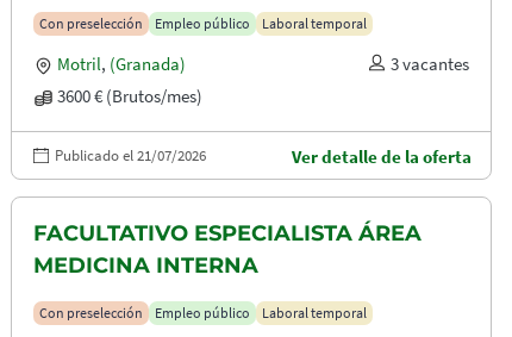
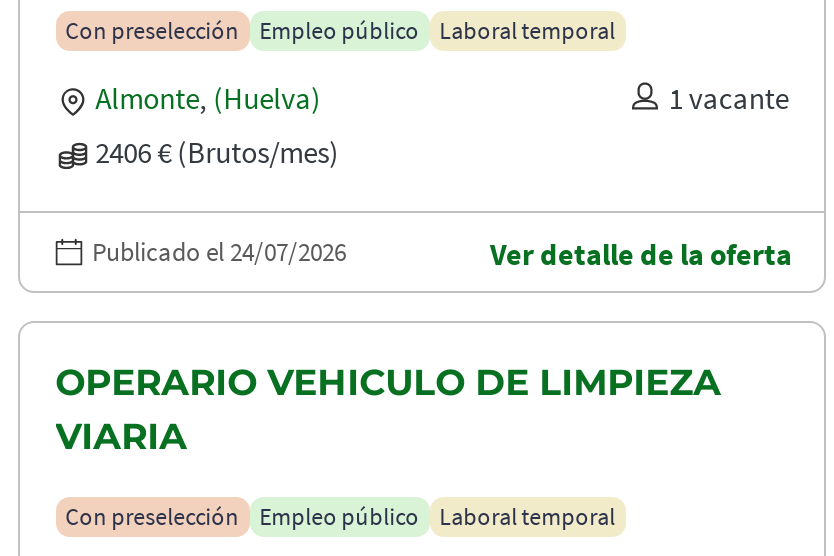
- Motril, (Granada)
- 3 vacantes
- 3600 € (Brutos/mes)
+ Almonte, (Huelva)
+ 1 vacante
+ 2406 € (Brutos/mes)

- Publicado el 21/07/2026
+ Publicado el 24/07/2026

- FACULTATIVO ESPECIALISTA ÁREA
- MEDICINA INTERNA
+ OPERARIO VEHICULO DE LIMPIEZA
+ VIARIA
